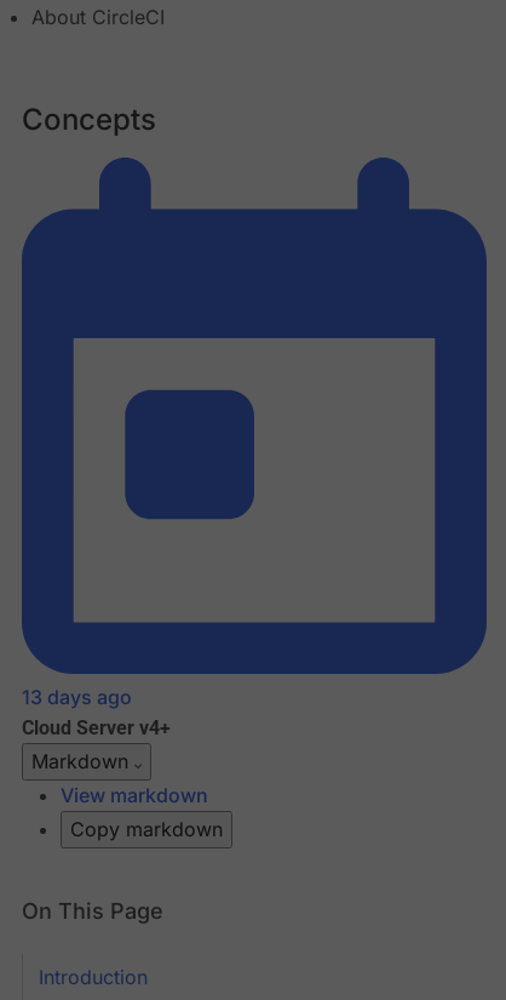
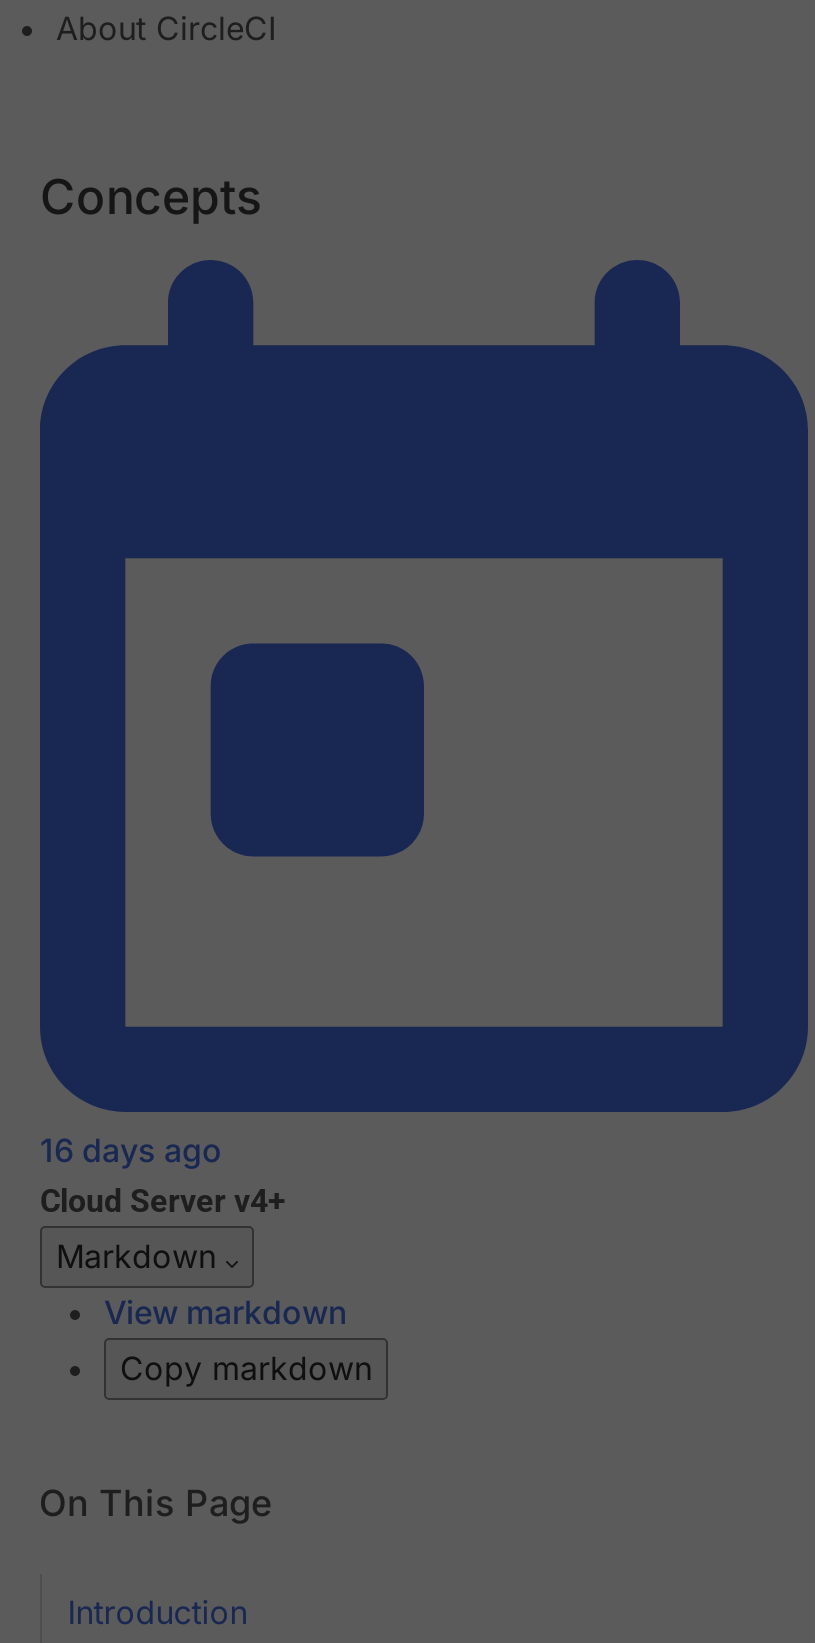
- 13 days ago
+ 16 days ago
